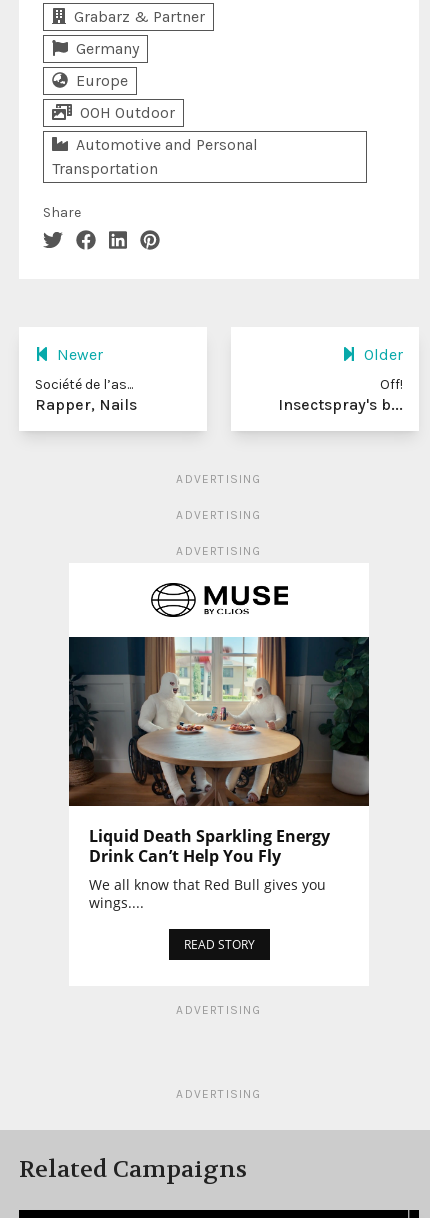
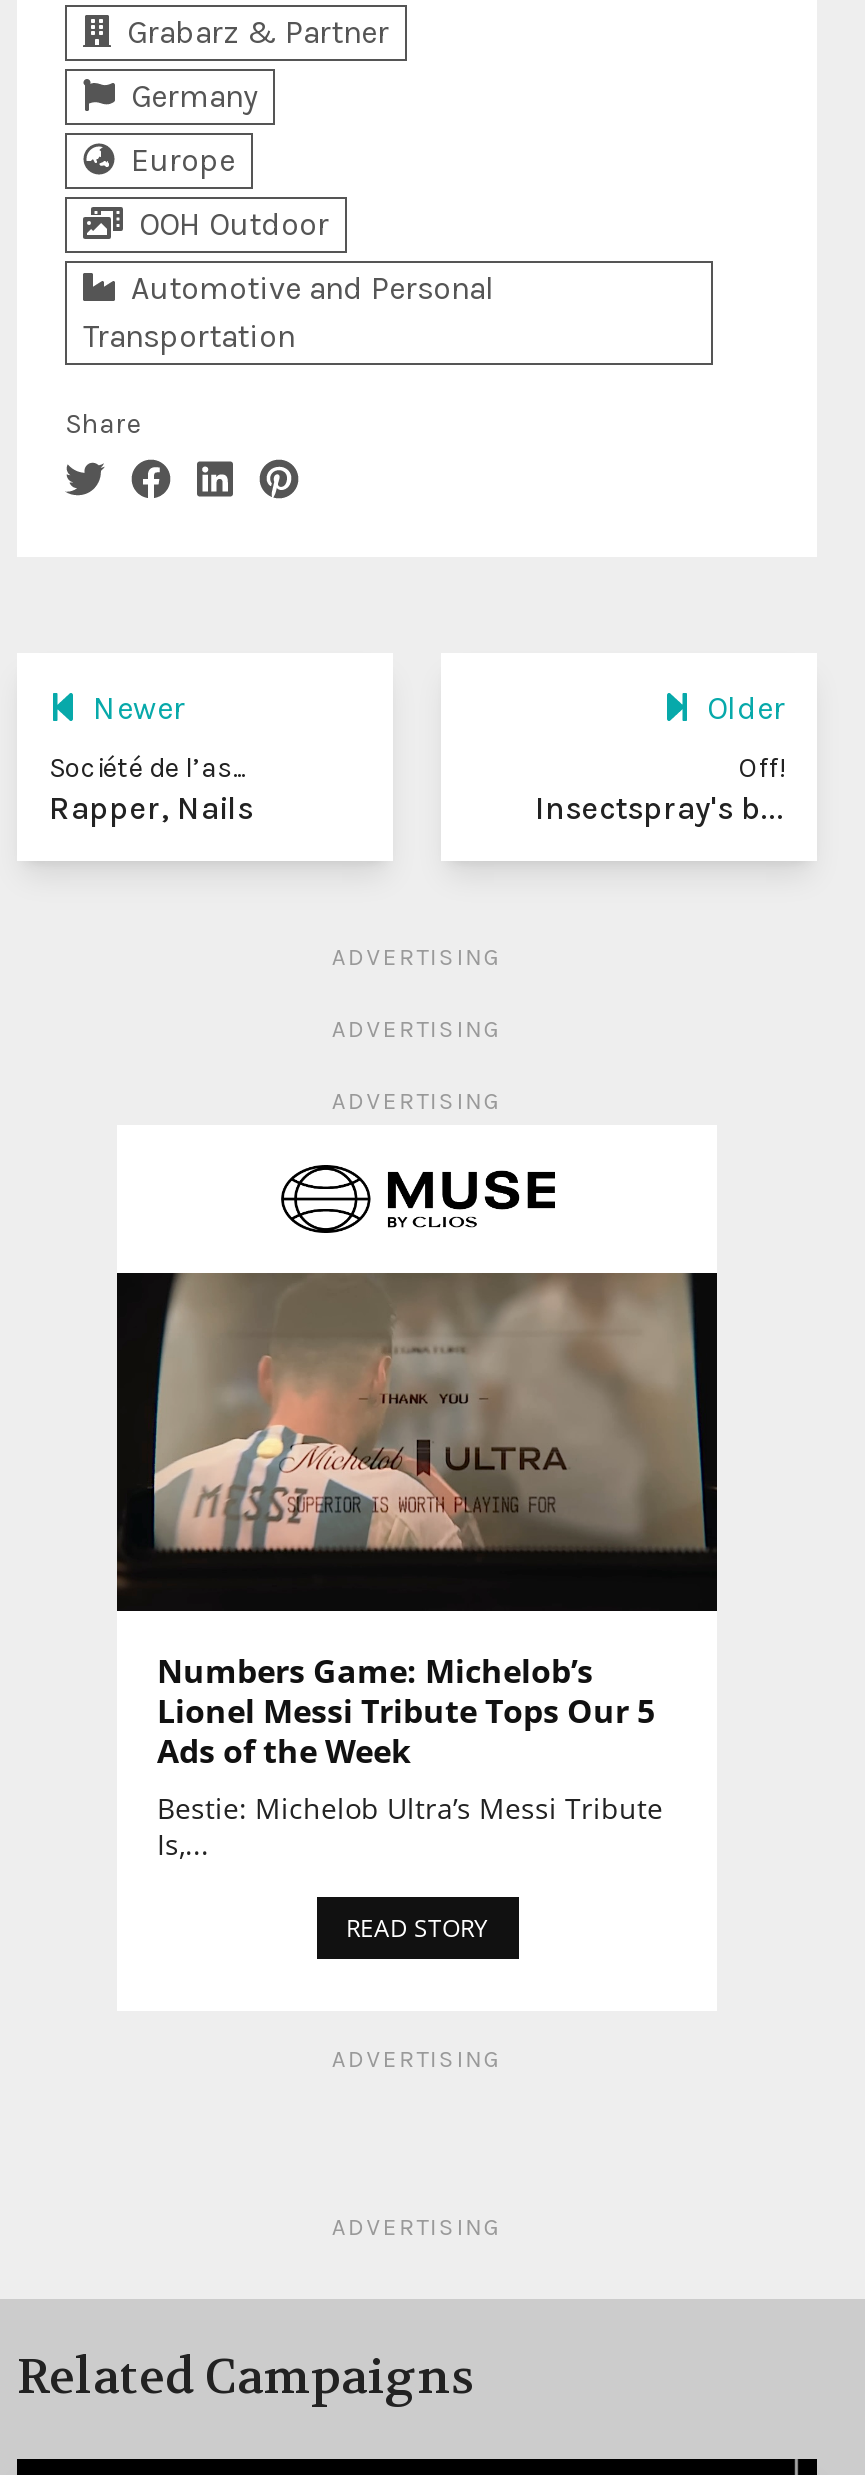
- [image]
- Liquid Death Sparkling Energy
- Drink Can’t Help You Fly
- We all know that Red Bull gives you
- wings....
+ [image]
+ Numbers Game: Michelob’s
+ Lionel Messi Tribute Tops Our 5
+ Ads of the Week
+ Bestie: Michelob Ultra’s Messi Tribute
+ Is,...
